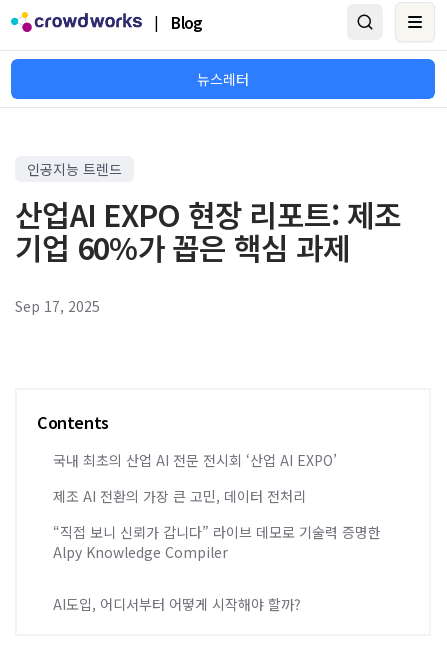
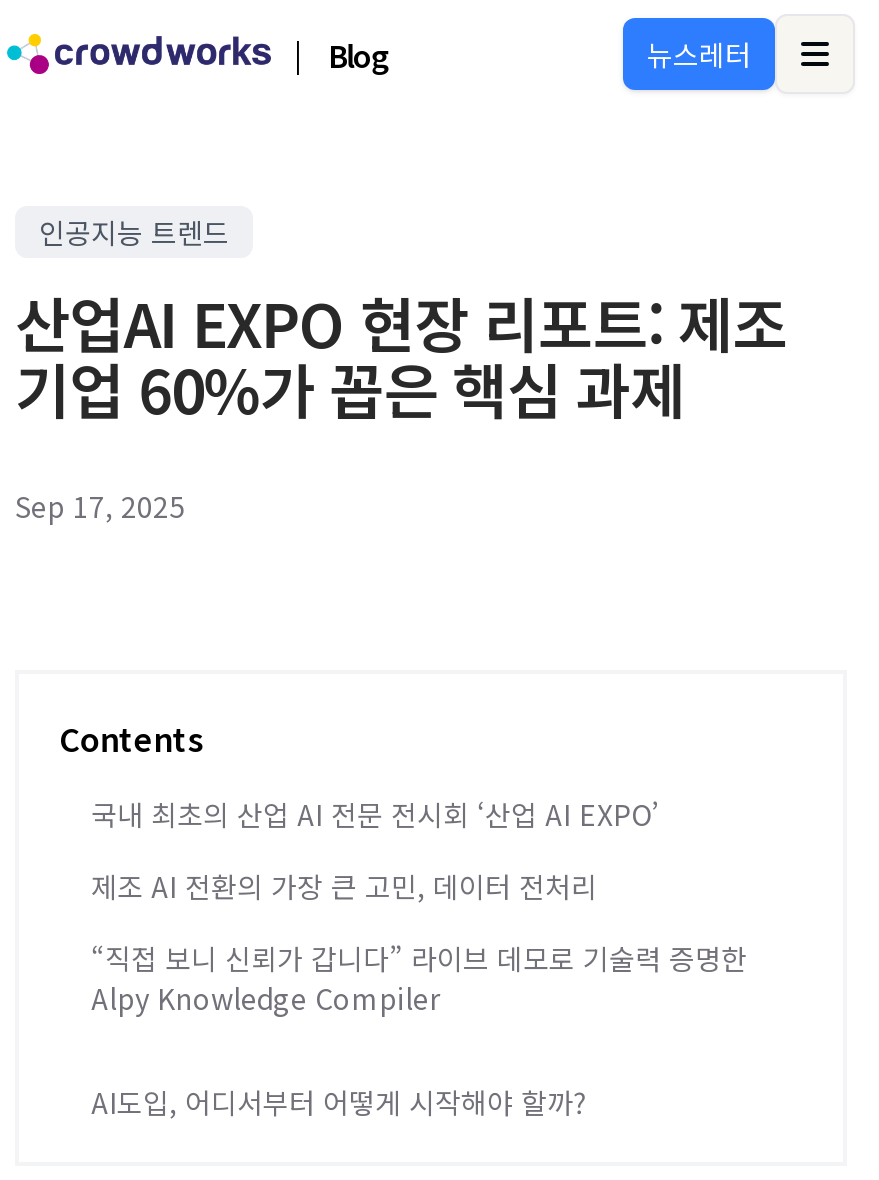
moved up: 뉴스레터
